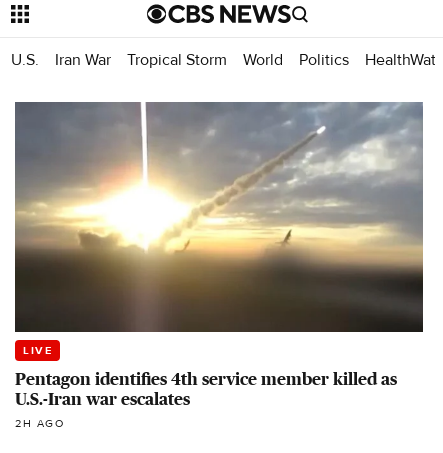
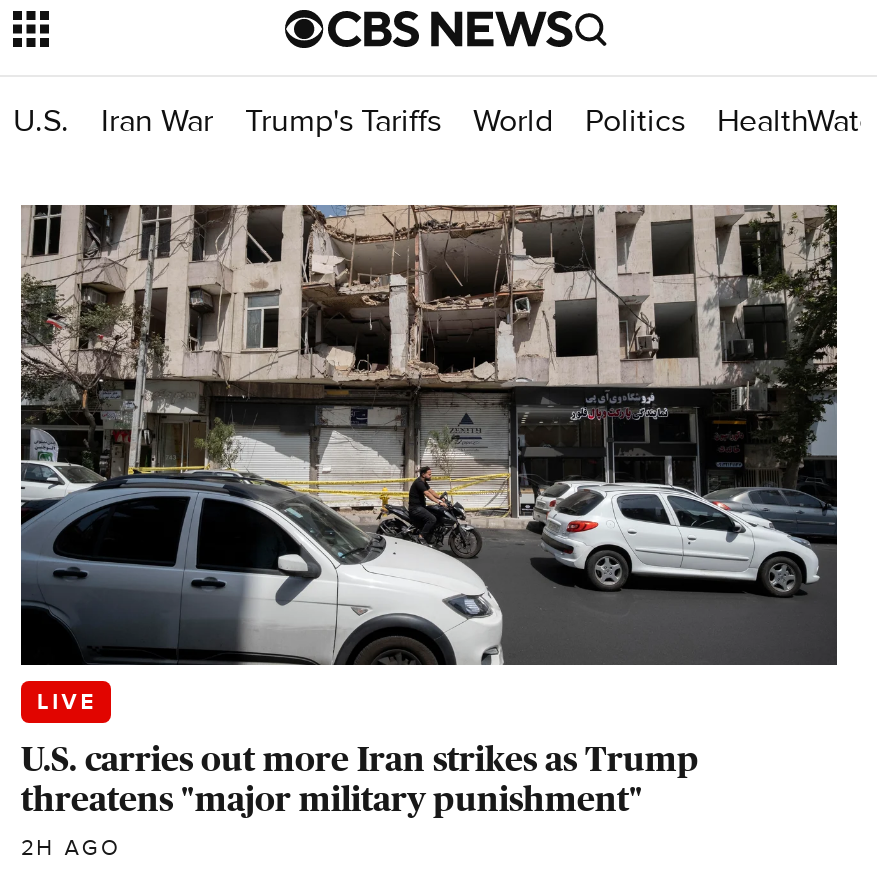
- Tropical Storm
+ Trump's Tariffs

- [image]
- Pentagon identifies 4th service member killed as
- U.S.-Iran war escalates
+ [image]
+ U.S. carries out more Iran strikes as Trump
+ threatens "major military punishment"
